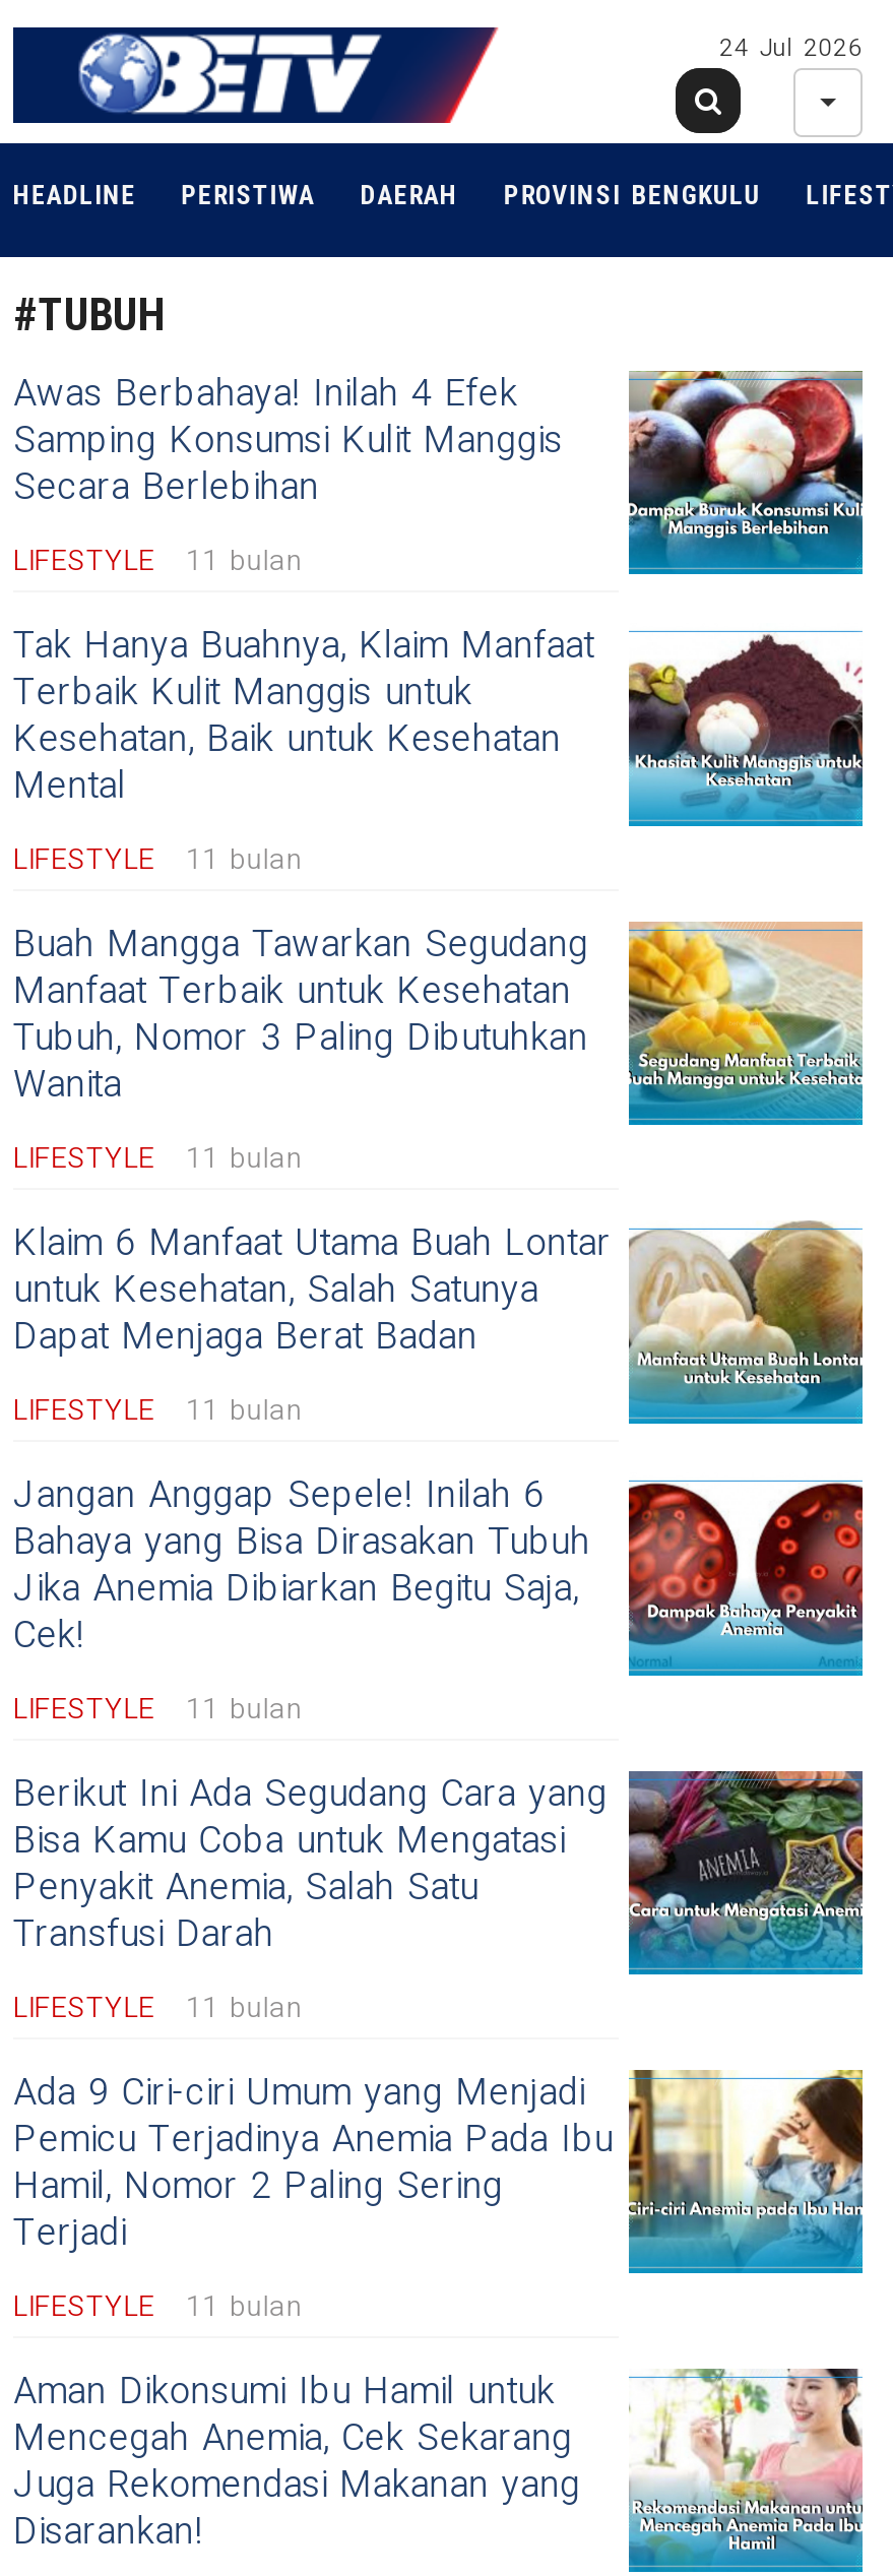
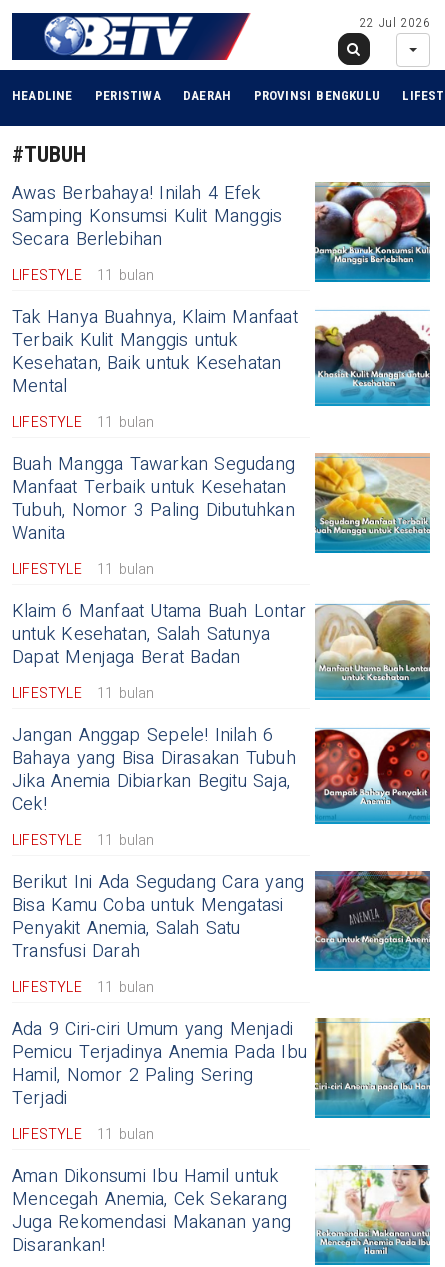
- 24 Jul 2026
+ 22 Jul 2026
